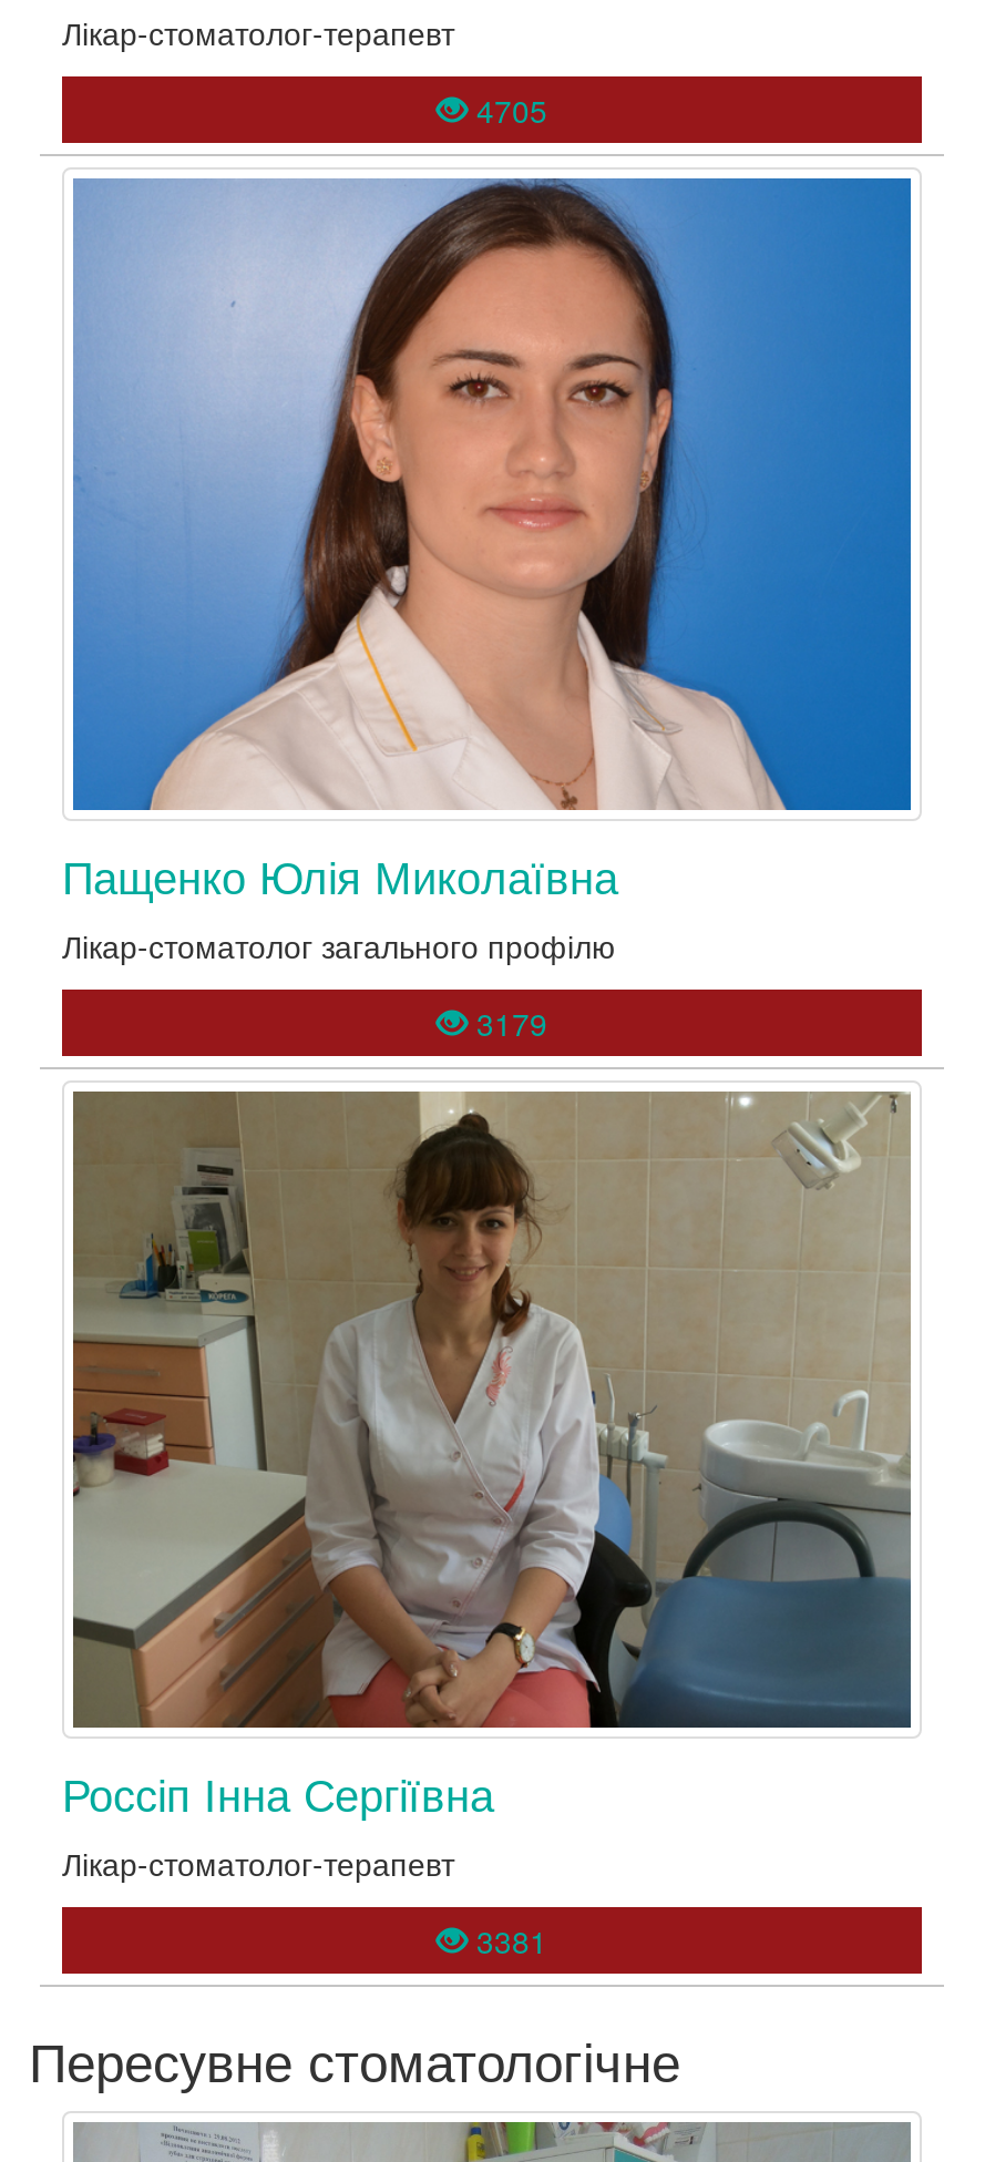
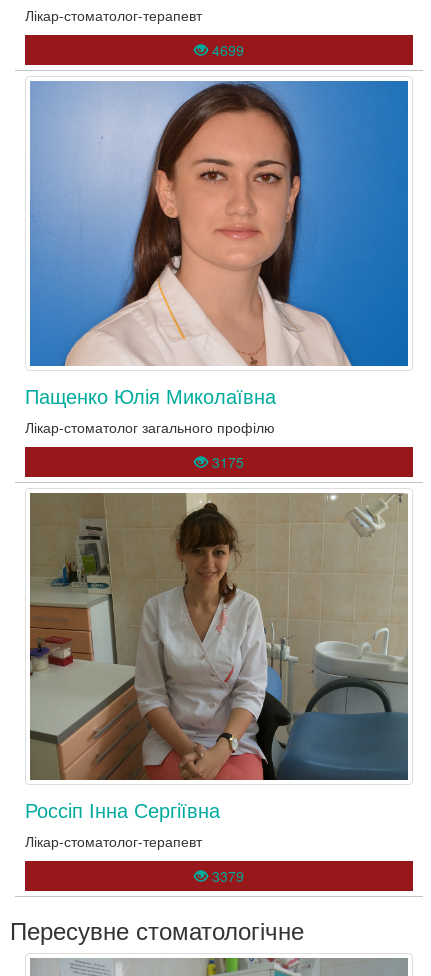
- 4705
+ 4699

- 3179
+ 3175

- 3381
+ 3379
